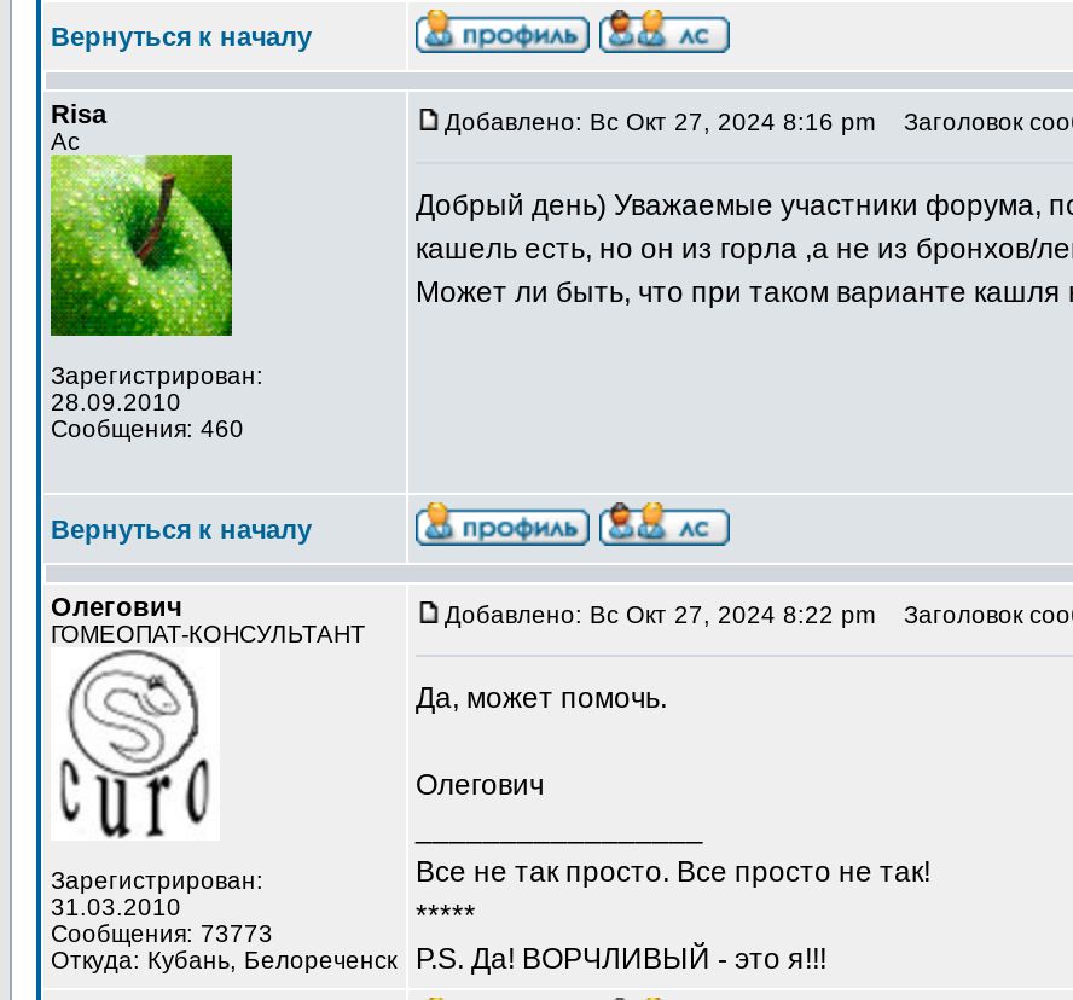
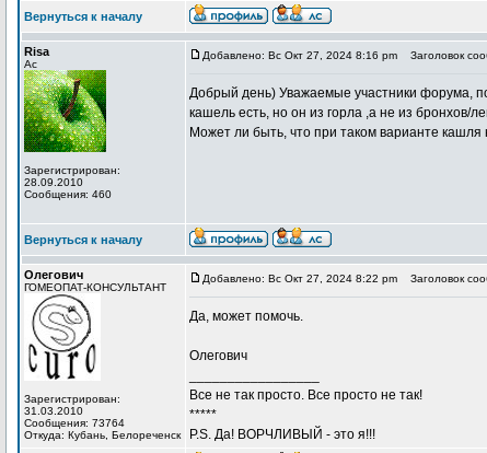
- Сообщения: 73773
+ Сообщения: 73764
